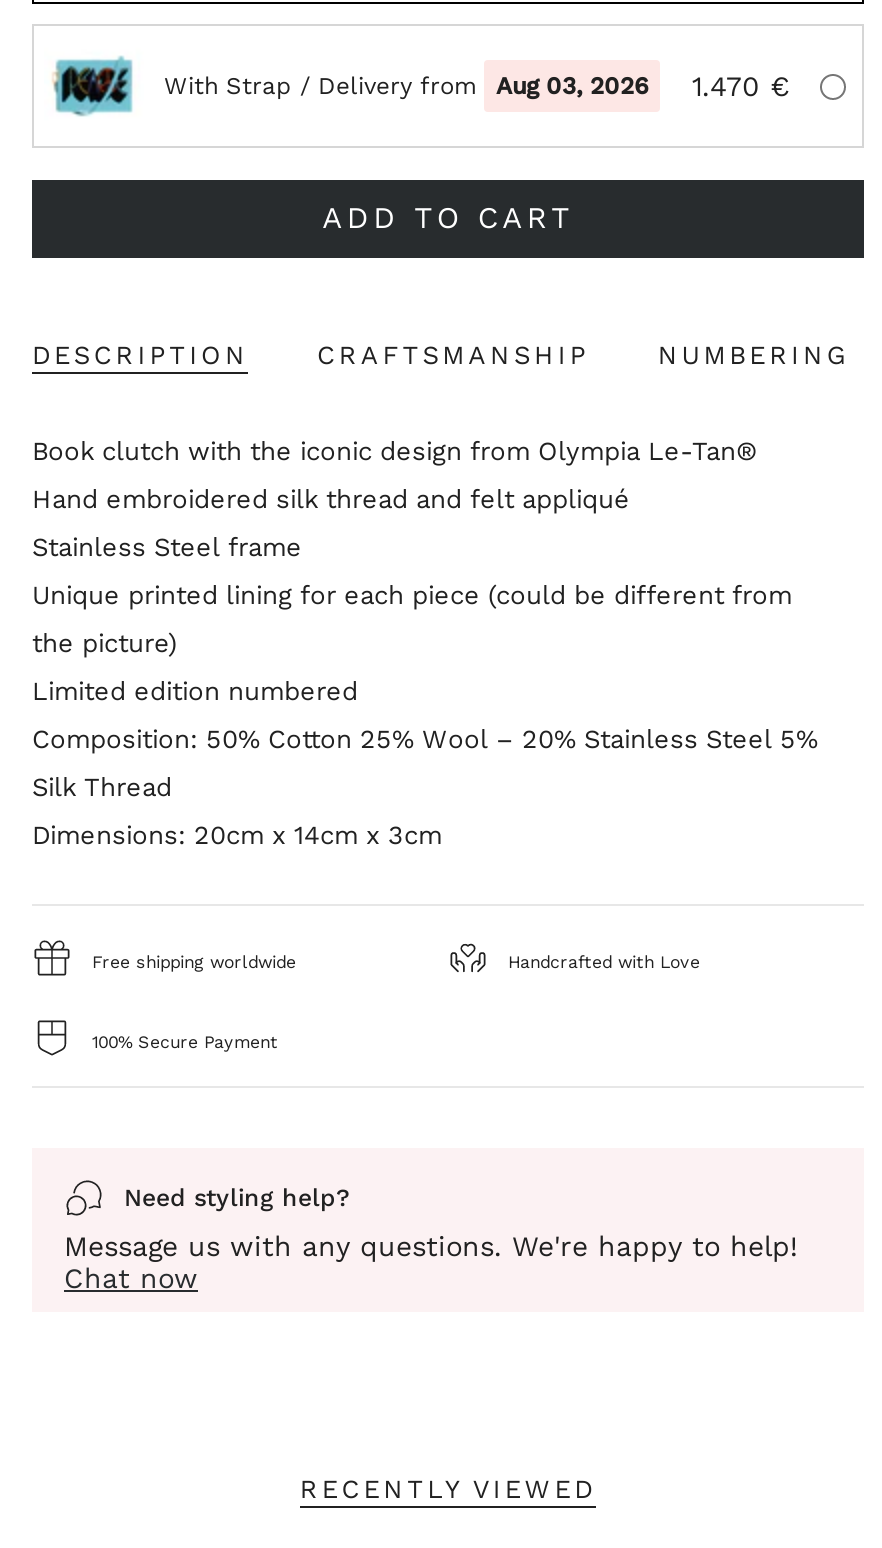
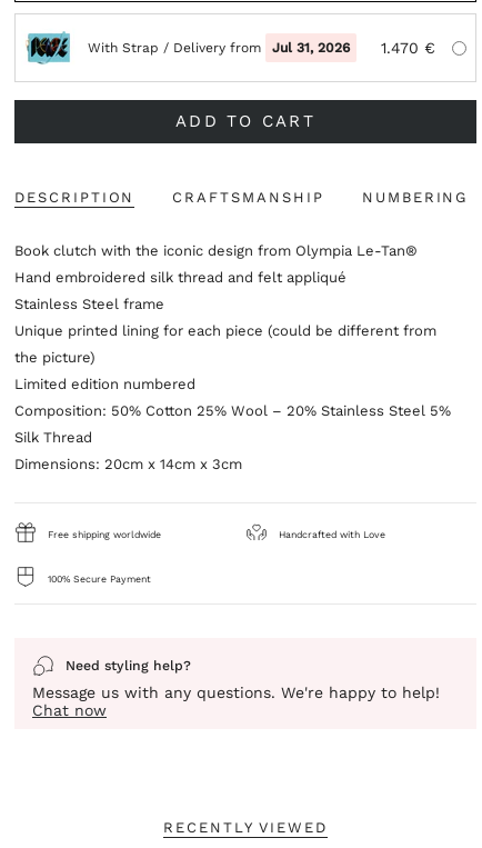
- With Strap / Delivery from Aug 03, 2026
+ With Strap / Delivery from Jul 31, 2026
